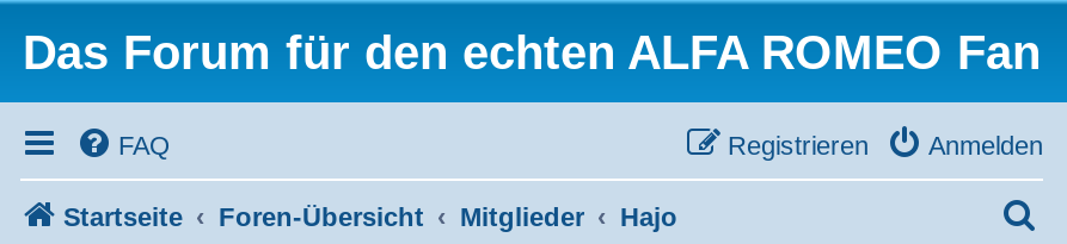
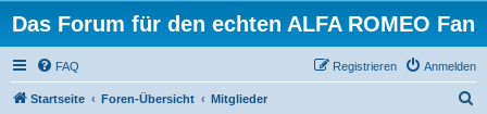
- Hajo
